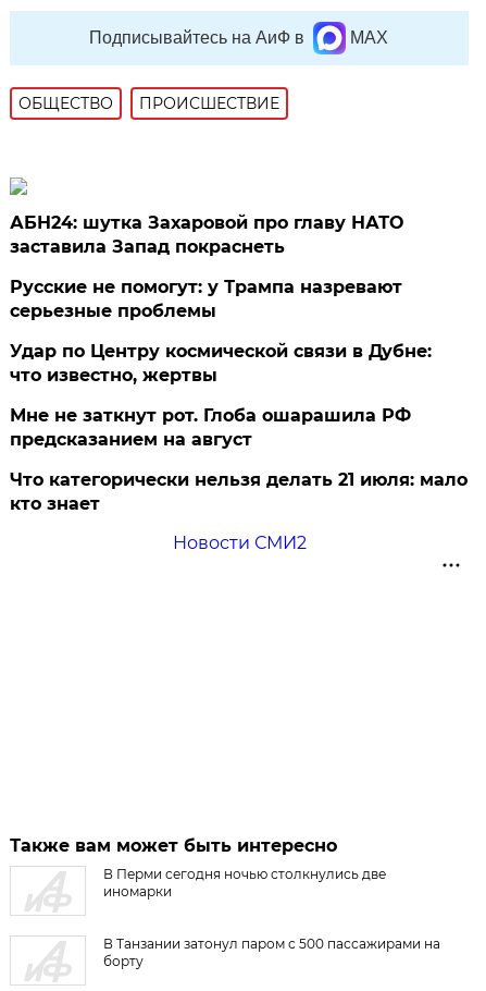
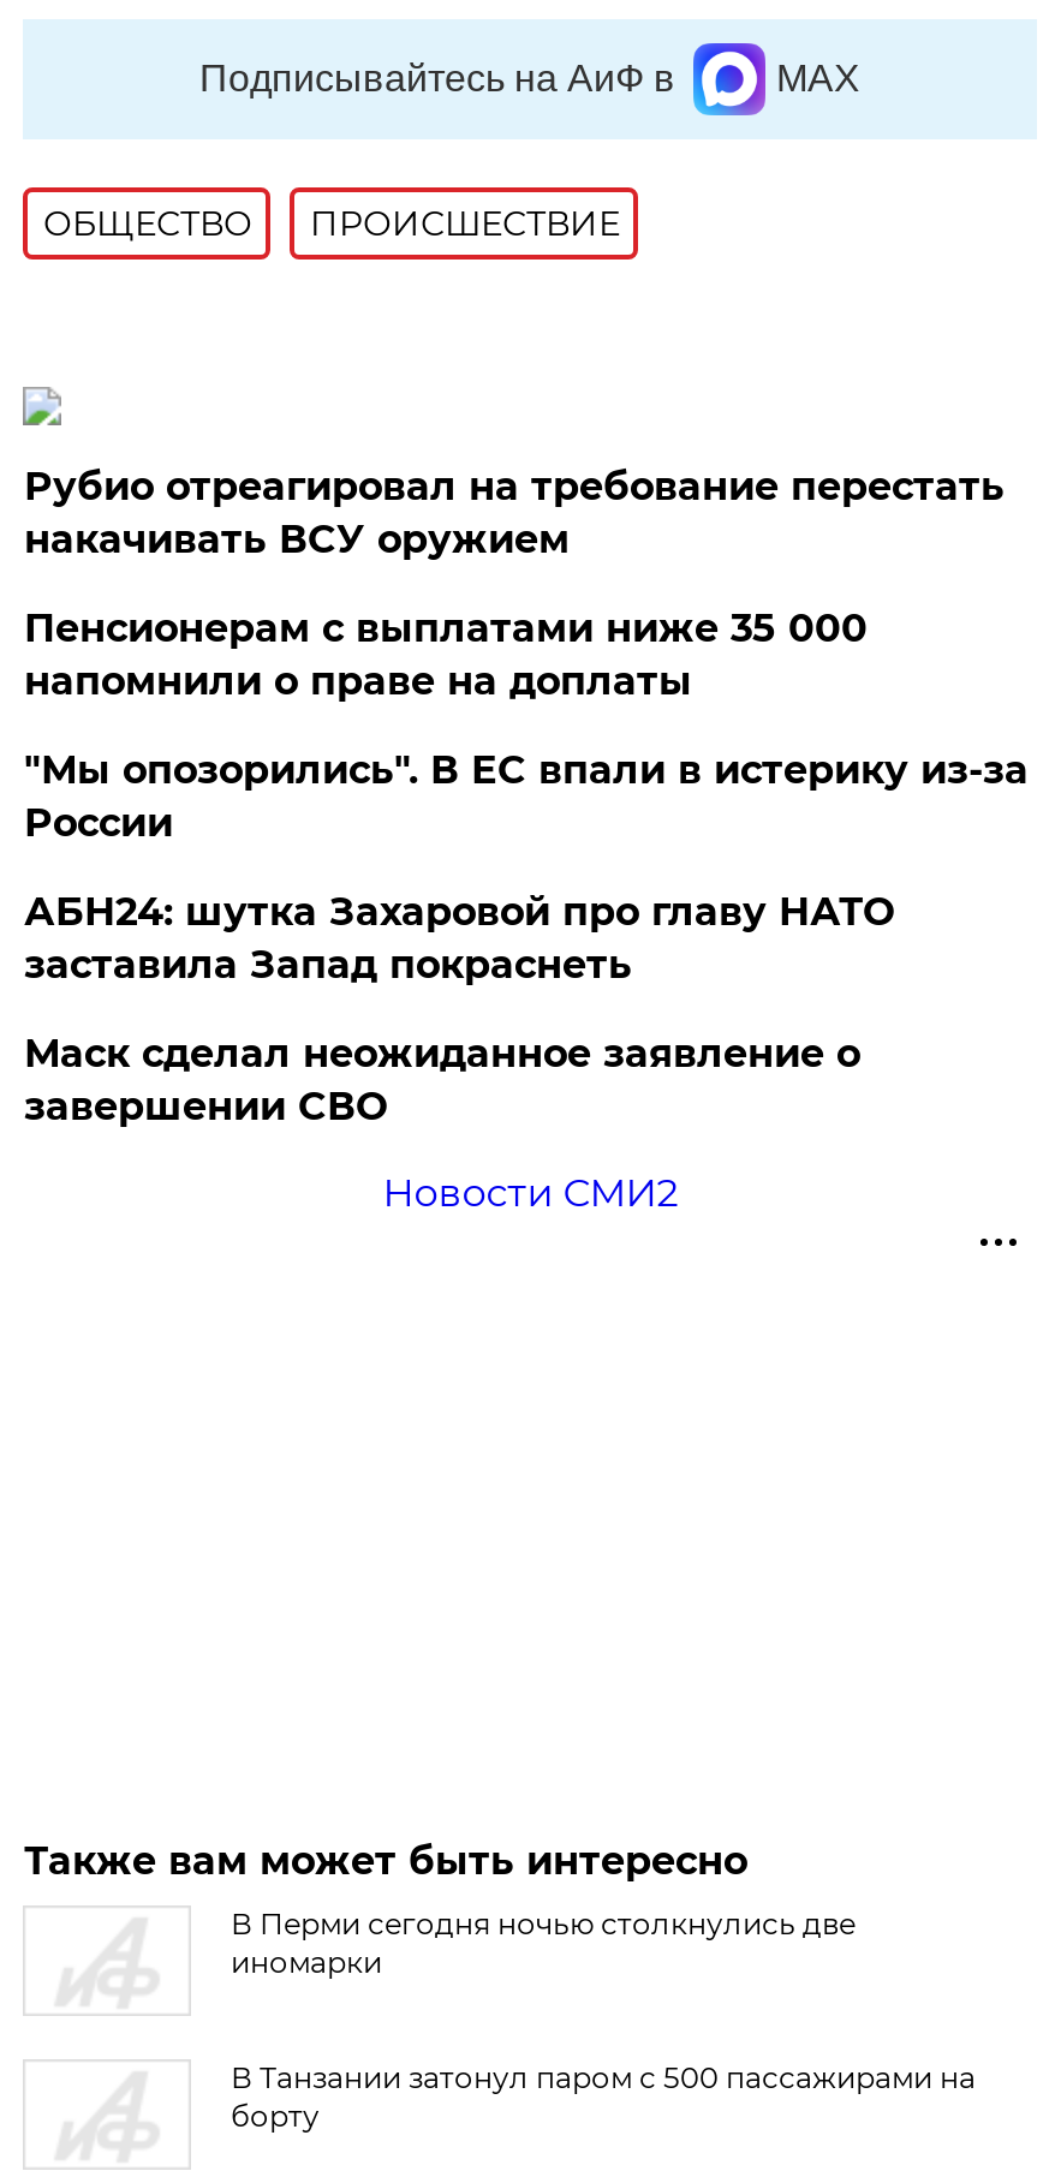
+ Рубио отреагировал на требование перестать
+ накачивать ВСУ оружием
+ Пенсионерам с выплатами ниже 35 000
+ напомнили о праве на доплаты
+ "Мы опозорились". В ЕС впали в истерику из-за
+ России

moved down: АБН24: шутка Захаровой про главу НАТО | заставила Запад покраснеть

- Русские не помогут: у Трампа назревают
- серьезные проблемы
- Удар по Центру космической связи в Дубне:
- что известно, жертвы
- Мне не заткнут рот. Глоба ошарашила РФ
- предсказанием на август
- Что категорически нельзя делать 21 июля: мало
- кто знает
+ Маск сделал неожиданное заявление о
+ завершении СВО
